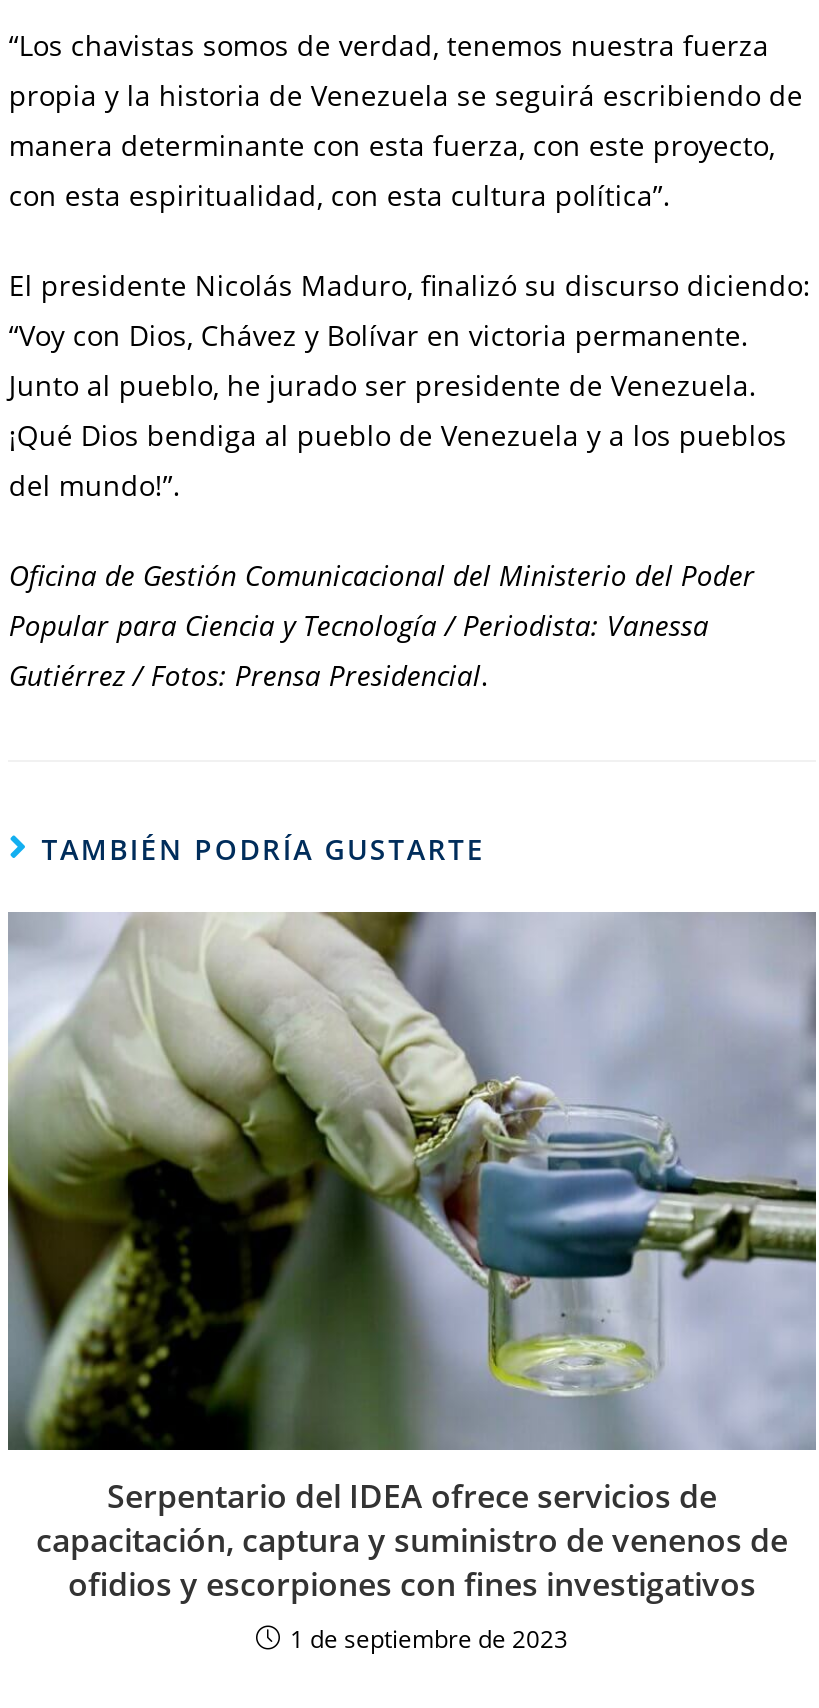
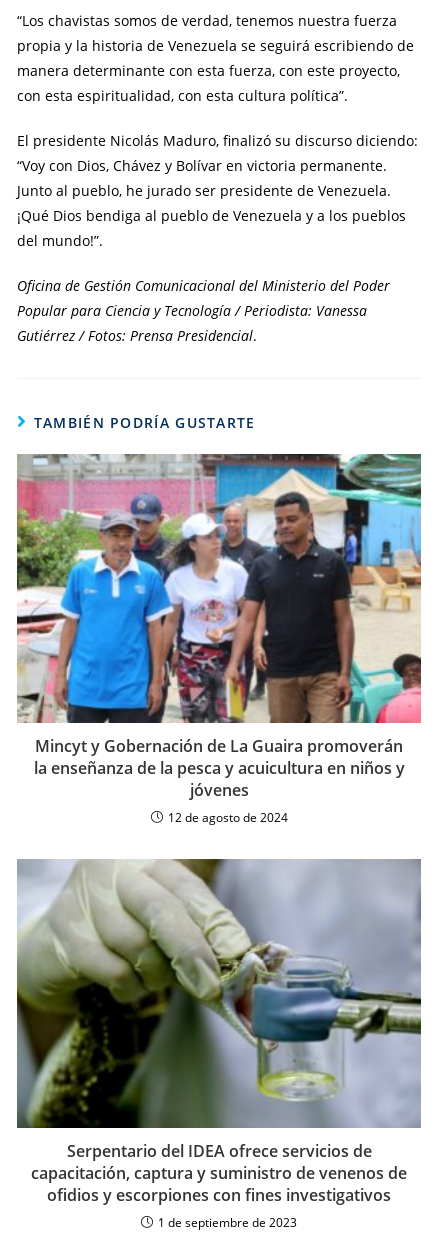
+ [image]
+ Mincyt y Gobernación de La Guaira promoverán
+ la enseñanza de la pesca y acuicultura en niños y
+ jóvenes
+ 12 de agosto de 2024
